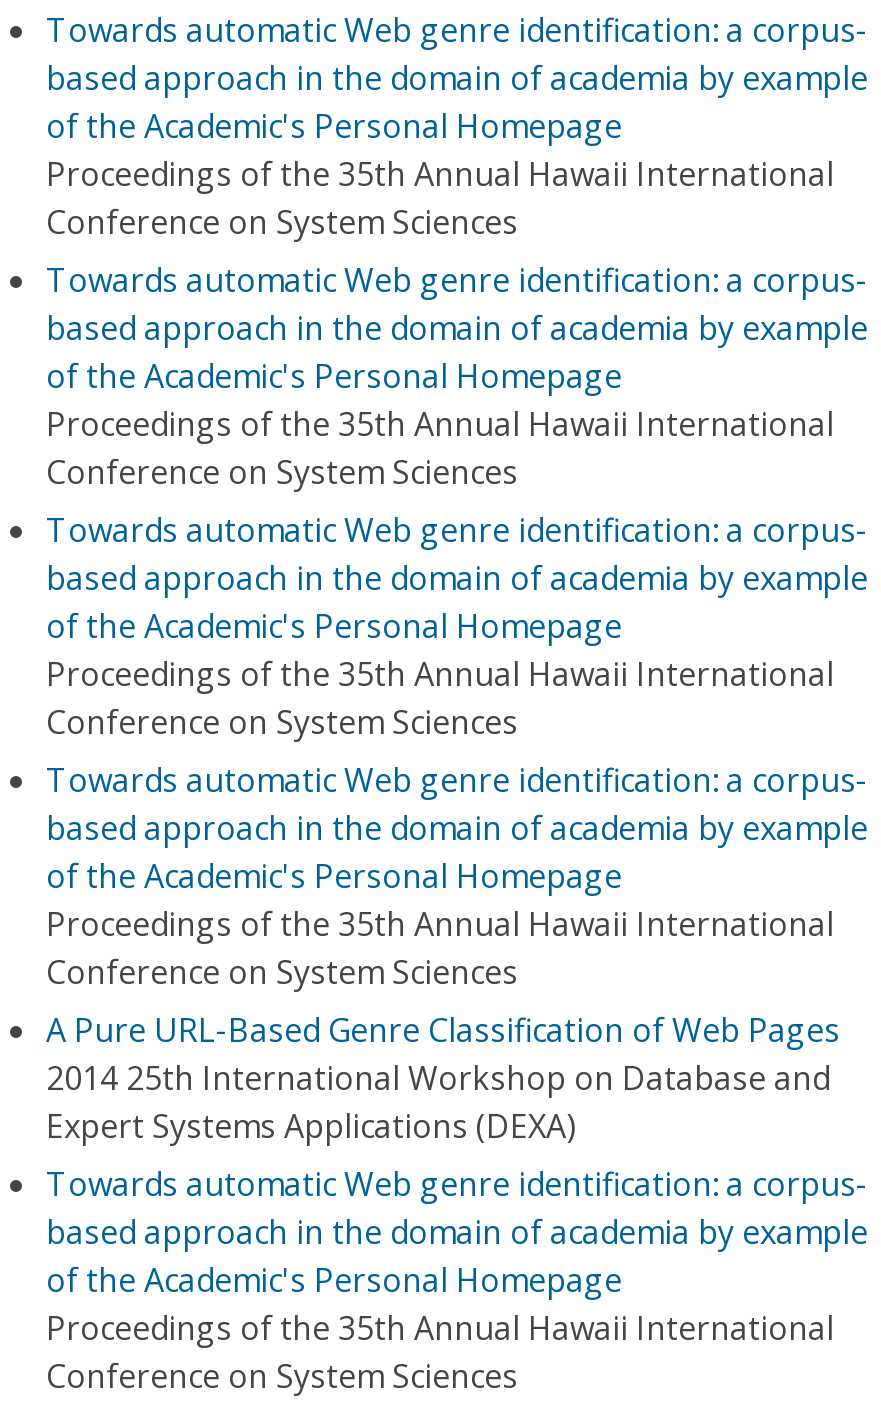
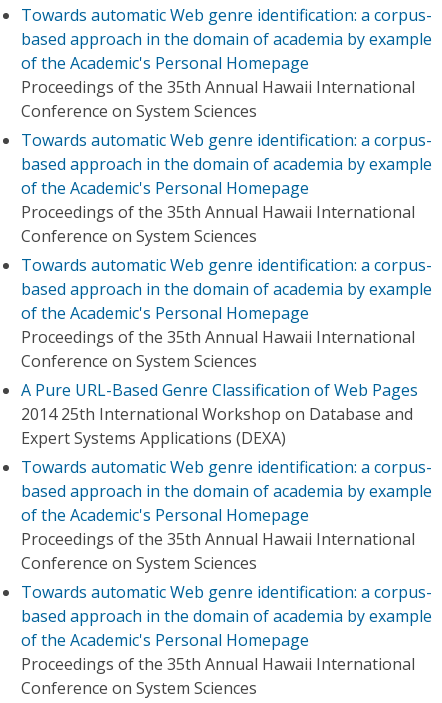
moved down: Towards automatic Web genre identification: a corpus- | based approach in the domain of academia by example | of the Academic's Personal Homepage | Proceedings of the 35th Annual Hawaii International | Conference on System Sciences

moved up: A Pure URL-Based Genre Classification of Web Pages | 2014 25th International Workshop on Database and | Expert Systems Applications (DEXA)
